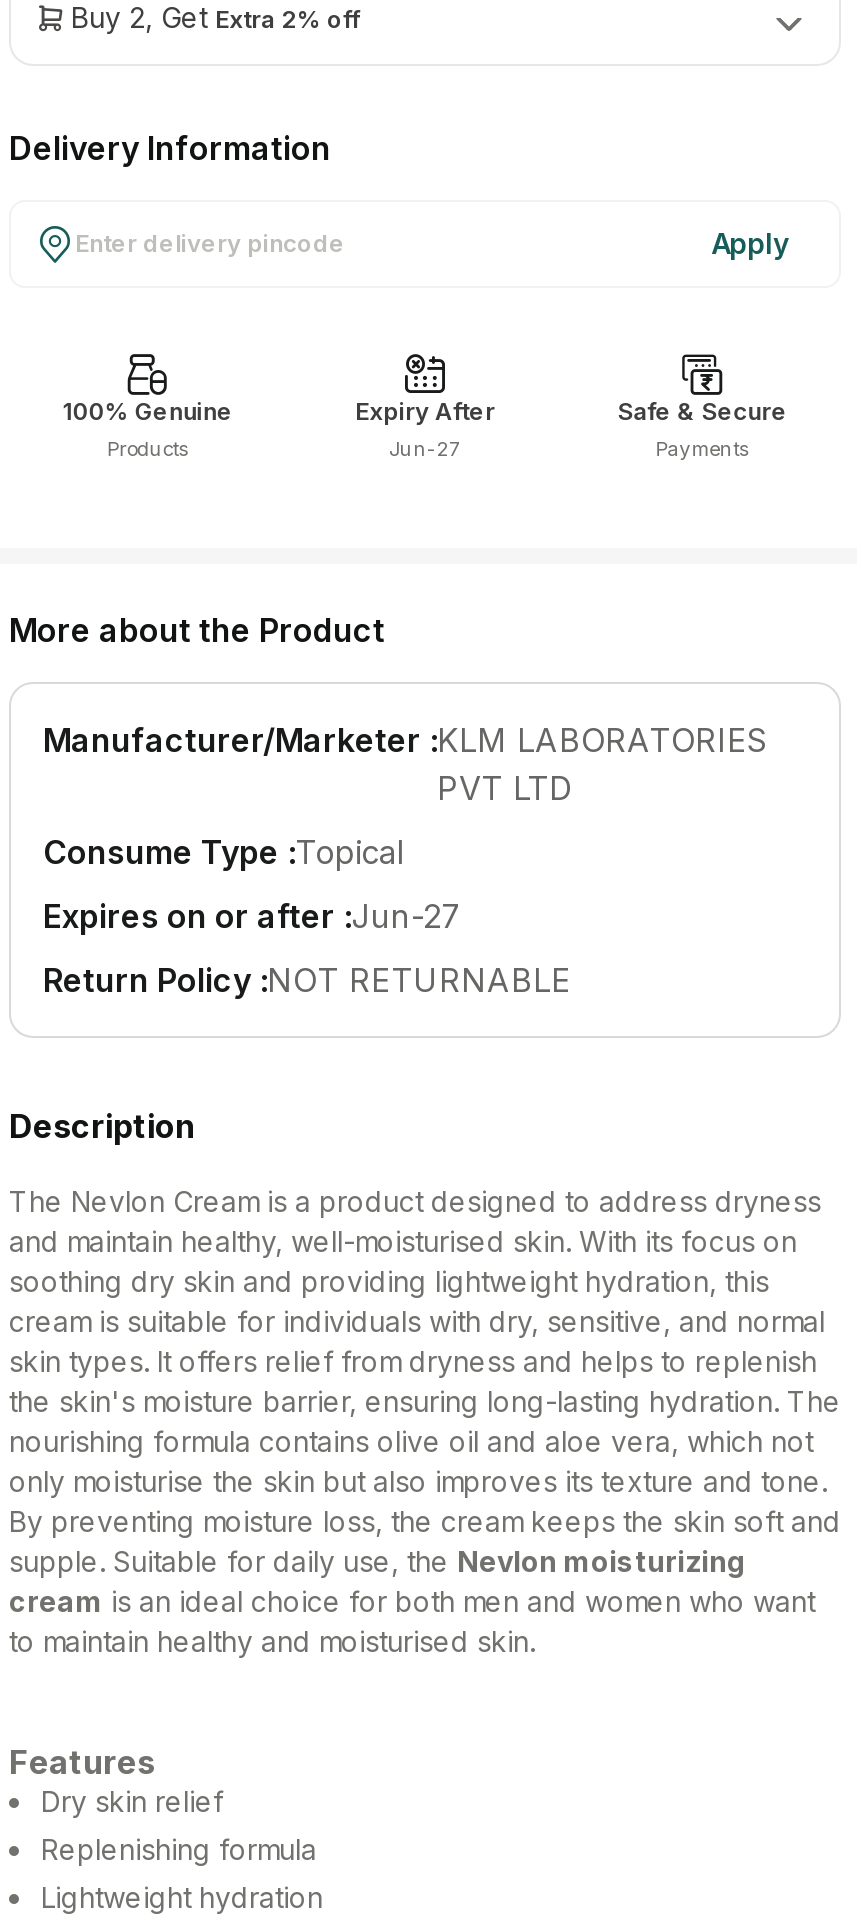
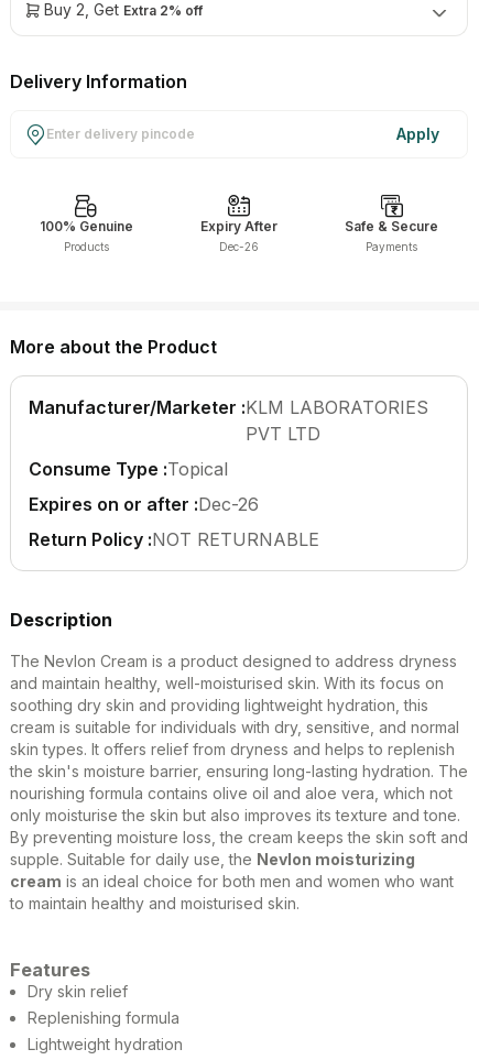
- Jun-27
+ Dec-26

- Expires on or after : Jun-27
+ Expires on or after : Dec-26
